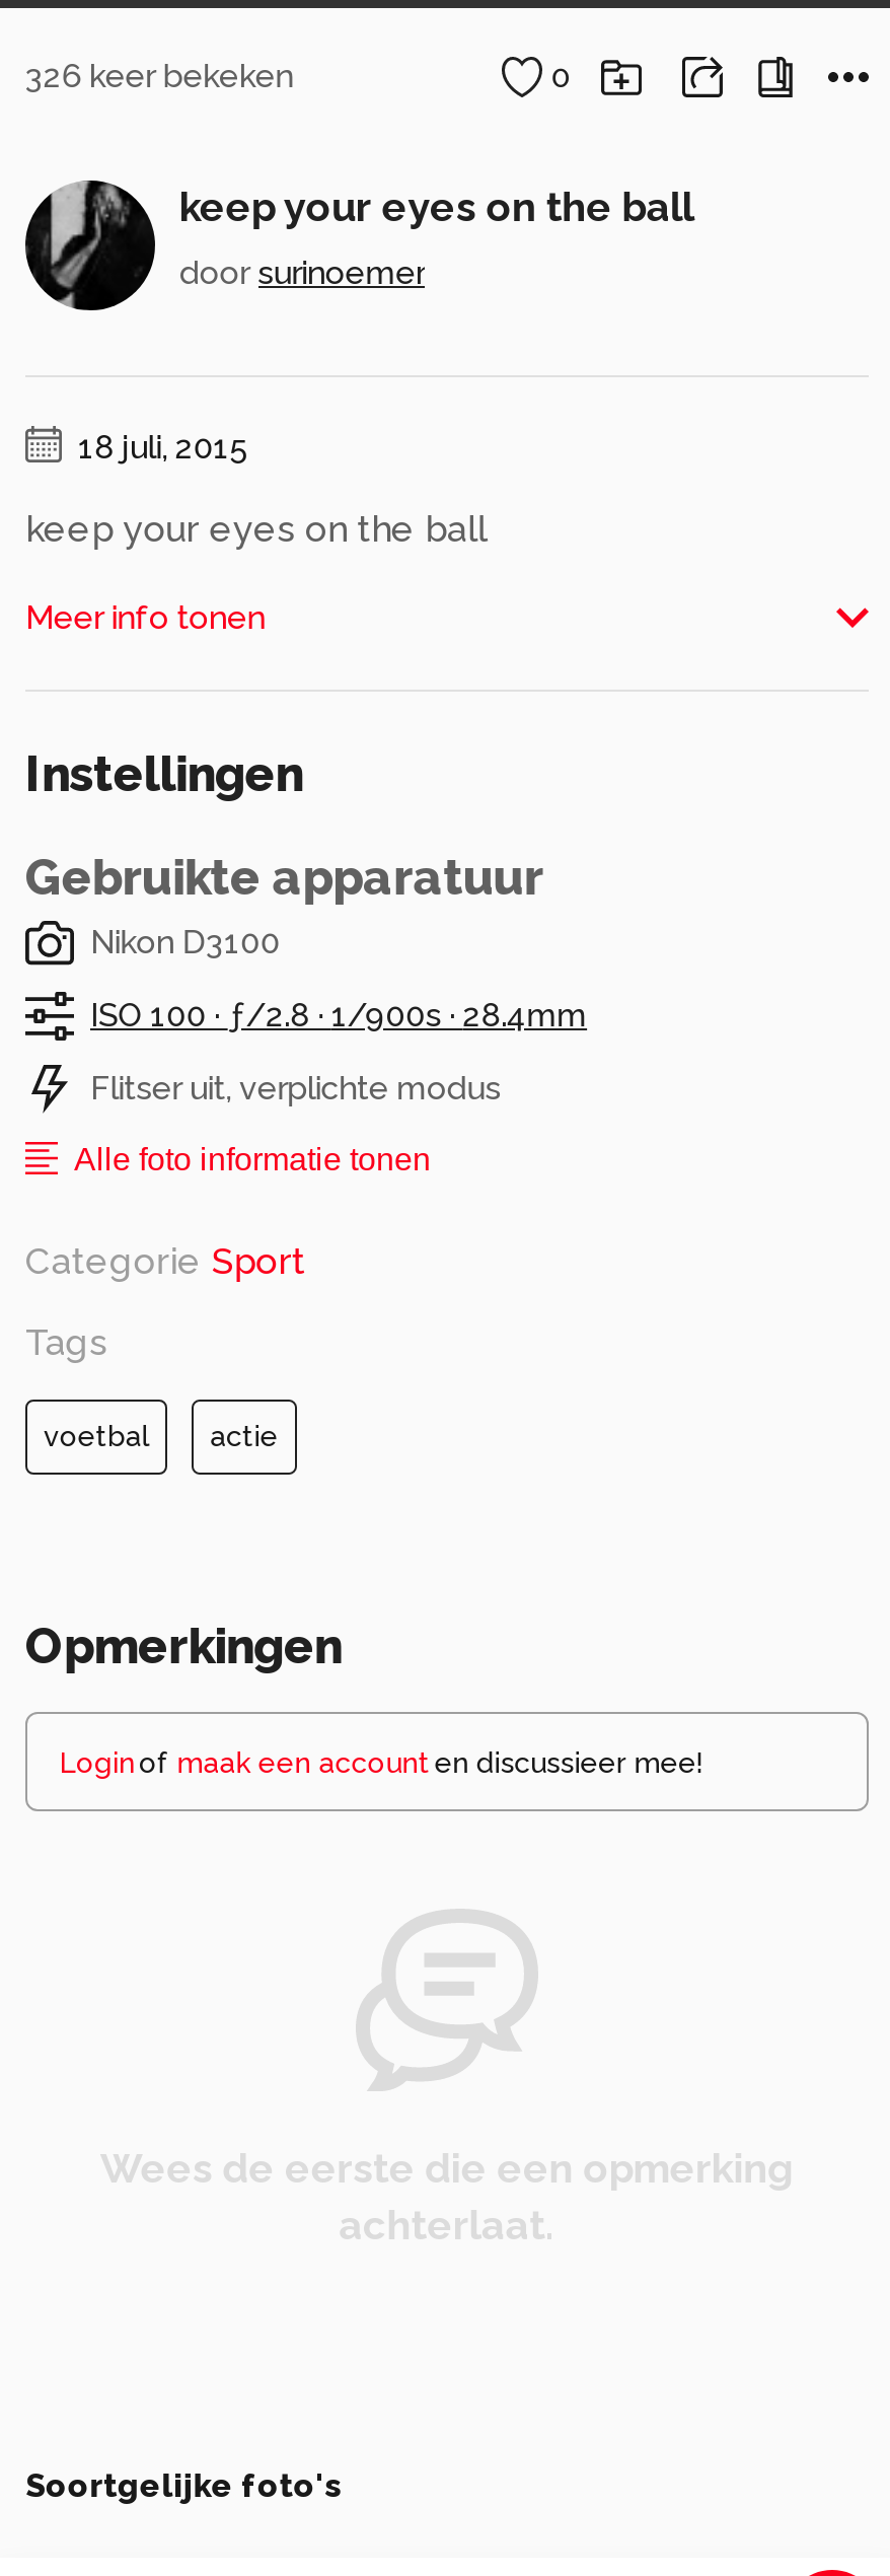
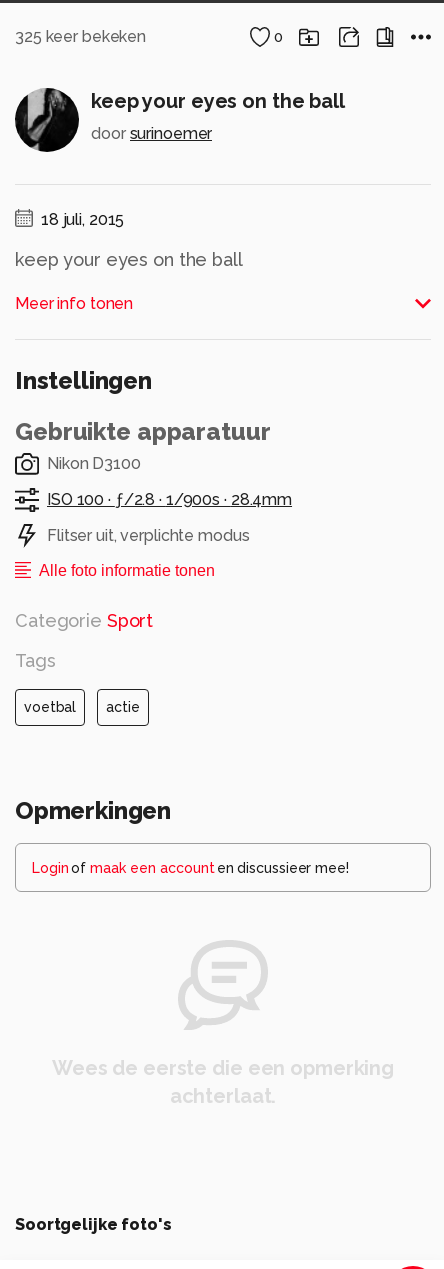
- 326 keer bekeken
+ 325 keer bekeken
